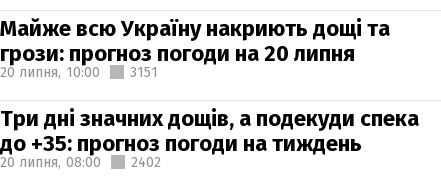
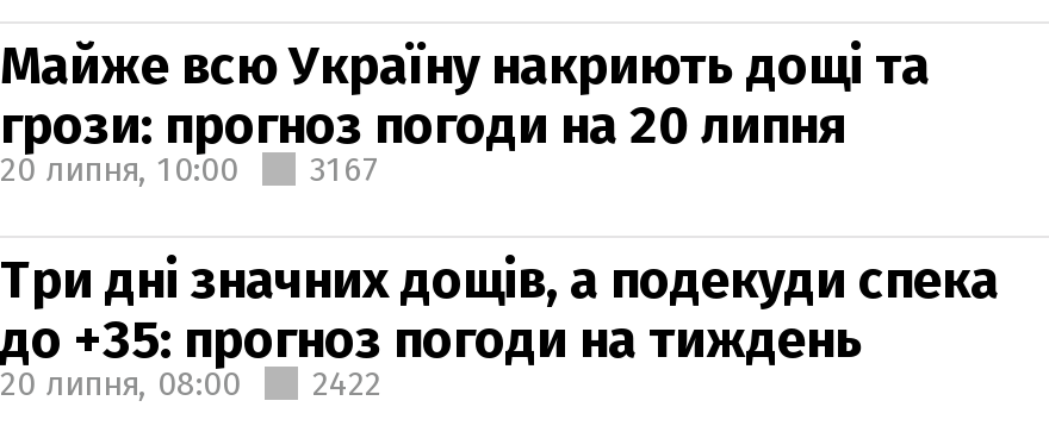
- 20 липня, 10:00 3151
+ 20 липня, 10:00 3167

- 20 липня, 08:00 2402
+ 20 липня, 08:00 2422
